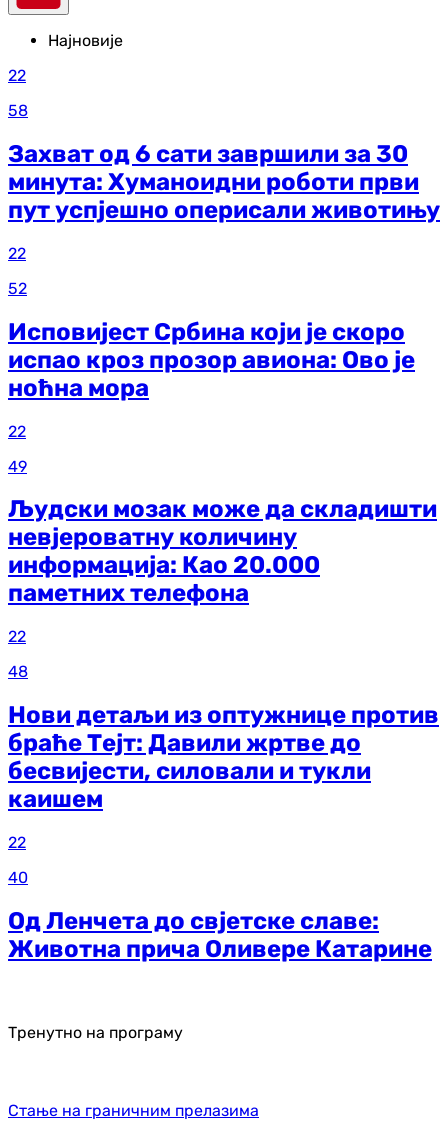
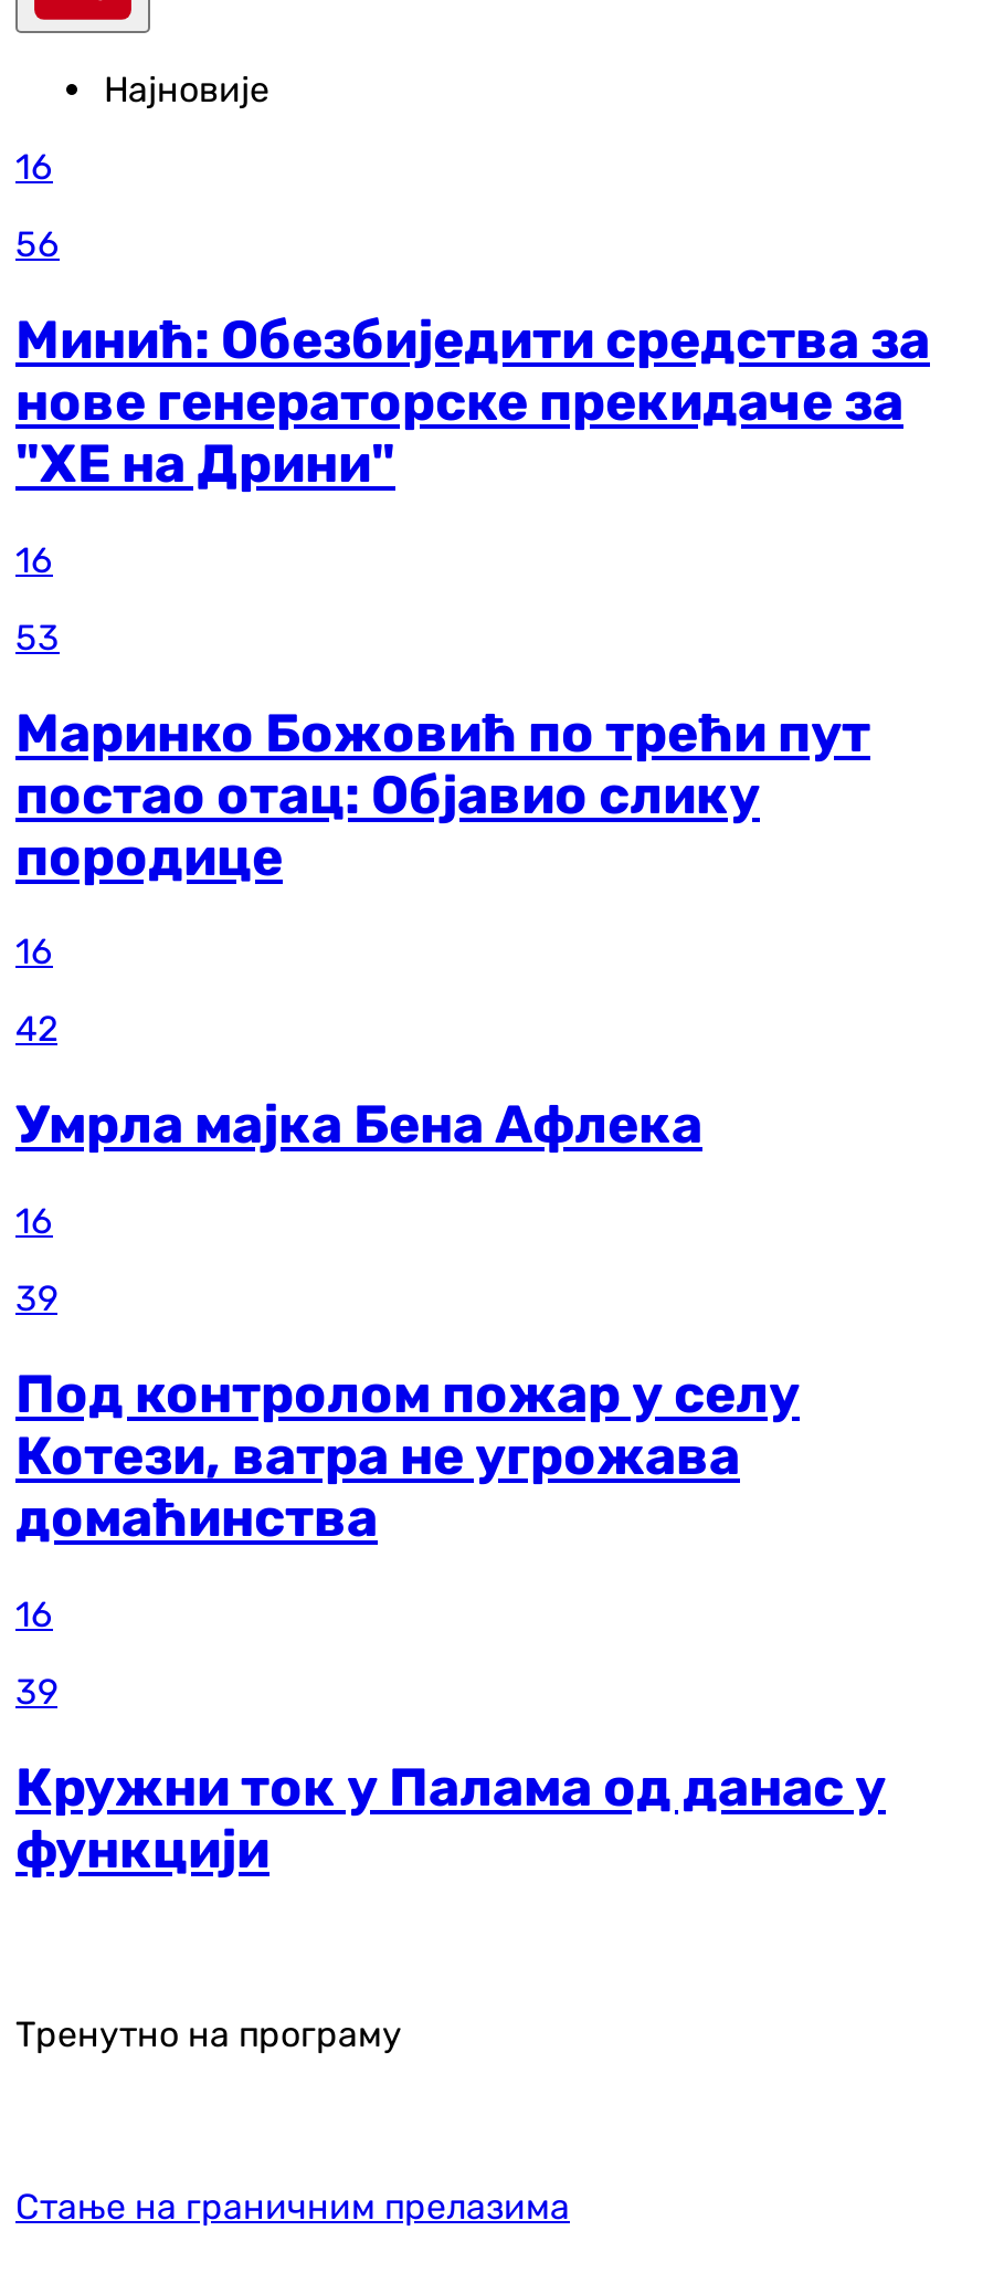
- 22
+ 16

- 58
+ 56

- Захват од 6 сати завршили за 30
- минута: Хуманоидни роботи први
- пут успјешно оперисали животињу
+ Минић: Обезбиједити средства за
+ нове генераторске прекидаче за
+ "ХE на Дрини"

- 22
+ 16

- 52
+ 53

- Исповијест Србина који је скоро
- испао кроз прозор авиона: Ово је
- ноћна мора
+ Маринко Божовић по трећи пут
+ постао отац: Објавио слику
+ породице

- 22
+ 16

- 49
+ 42

- Људски мозак може да складишти
- невјероватну количину
- информација: Као 20.000
- паметних телефона
+ Умрла мајка Бена Афлека

- 22
+ 16

- 48
+ 39

- Нови детаљи из оптужнице против
- браће Тејт: Давили жртве до
- бесвијести, силовали и тукли
- каишем
+ Под контролом пожар у селу
+ Котези, ватра не угрожава
+ домаћинства

- 22
+ 16

- 40
+ 39

- Од Ленчета до свјетске славе:
- Животна прича Оливере Катарине
+ Кружни ток у Палама од данас у
+ функцији
